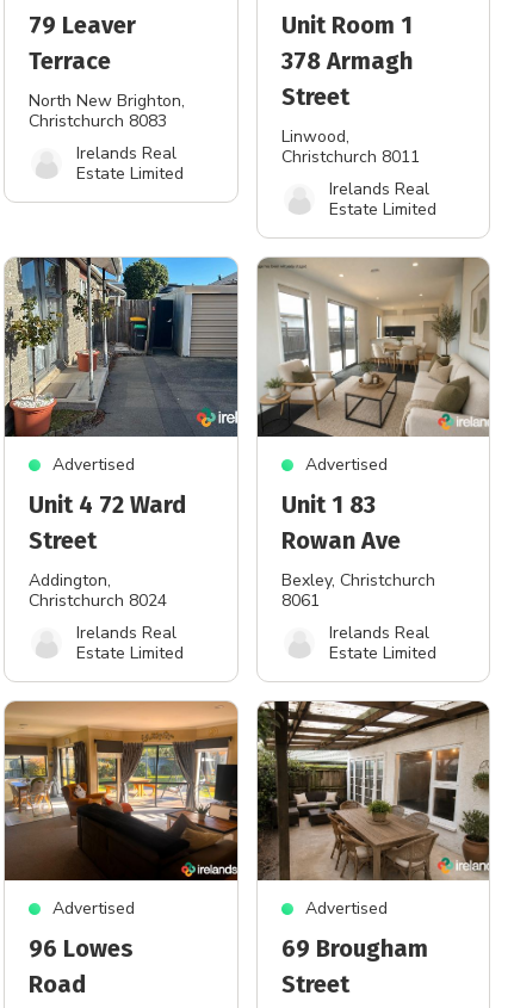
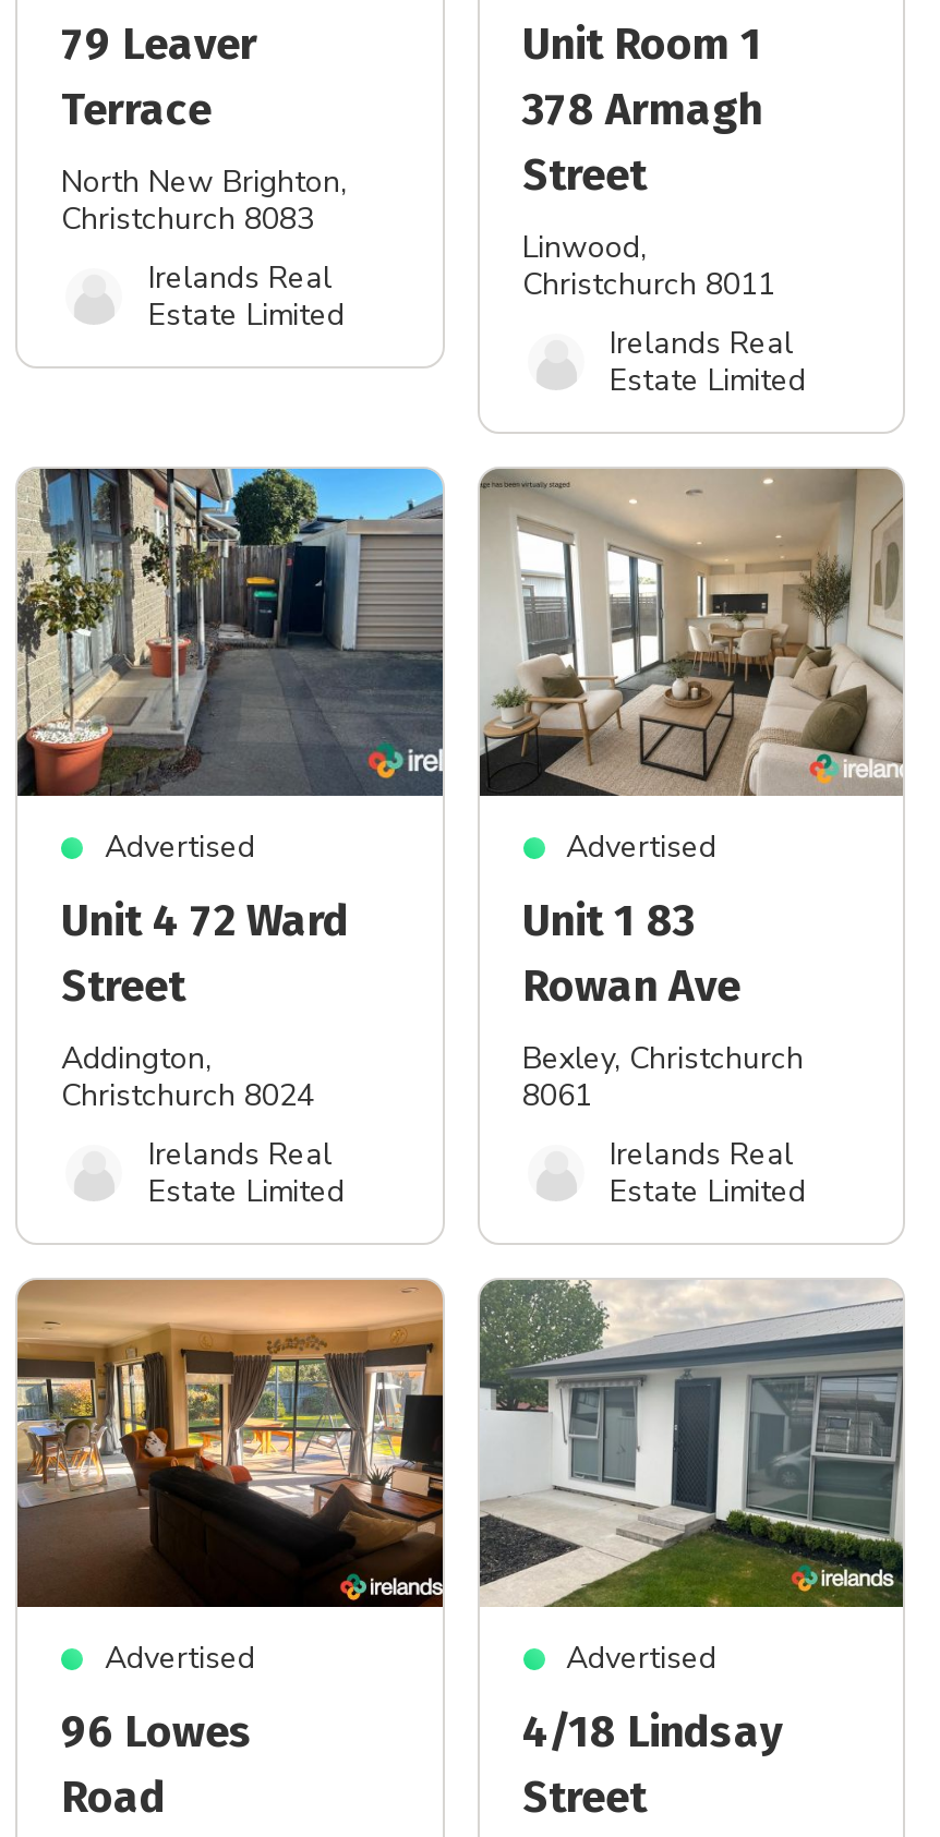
- [image]
+ [image]

- 69 Brougham
+ 4/18 Lindsay
